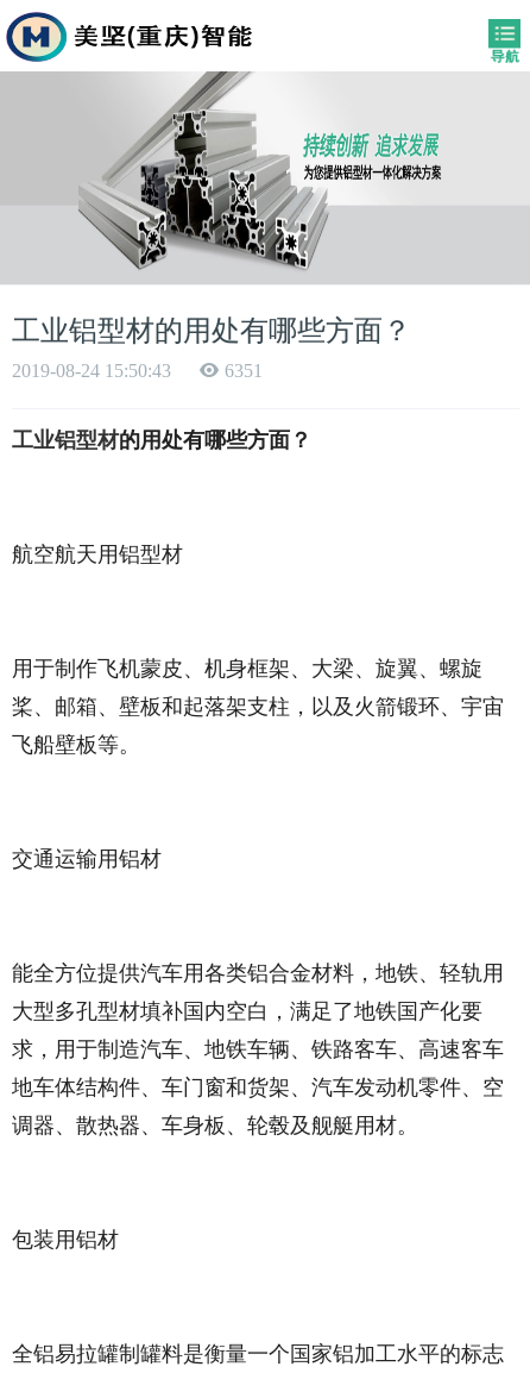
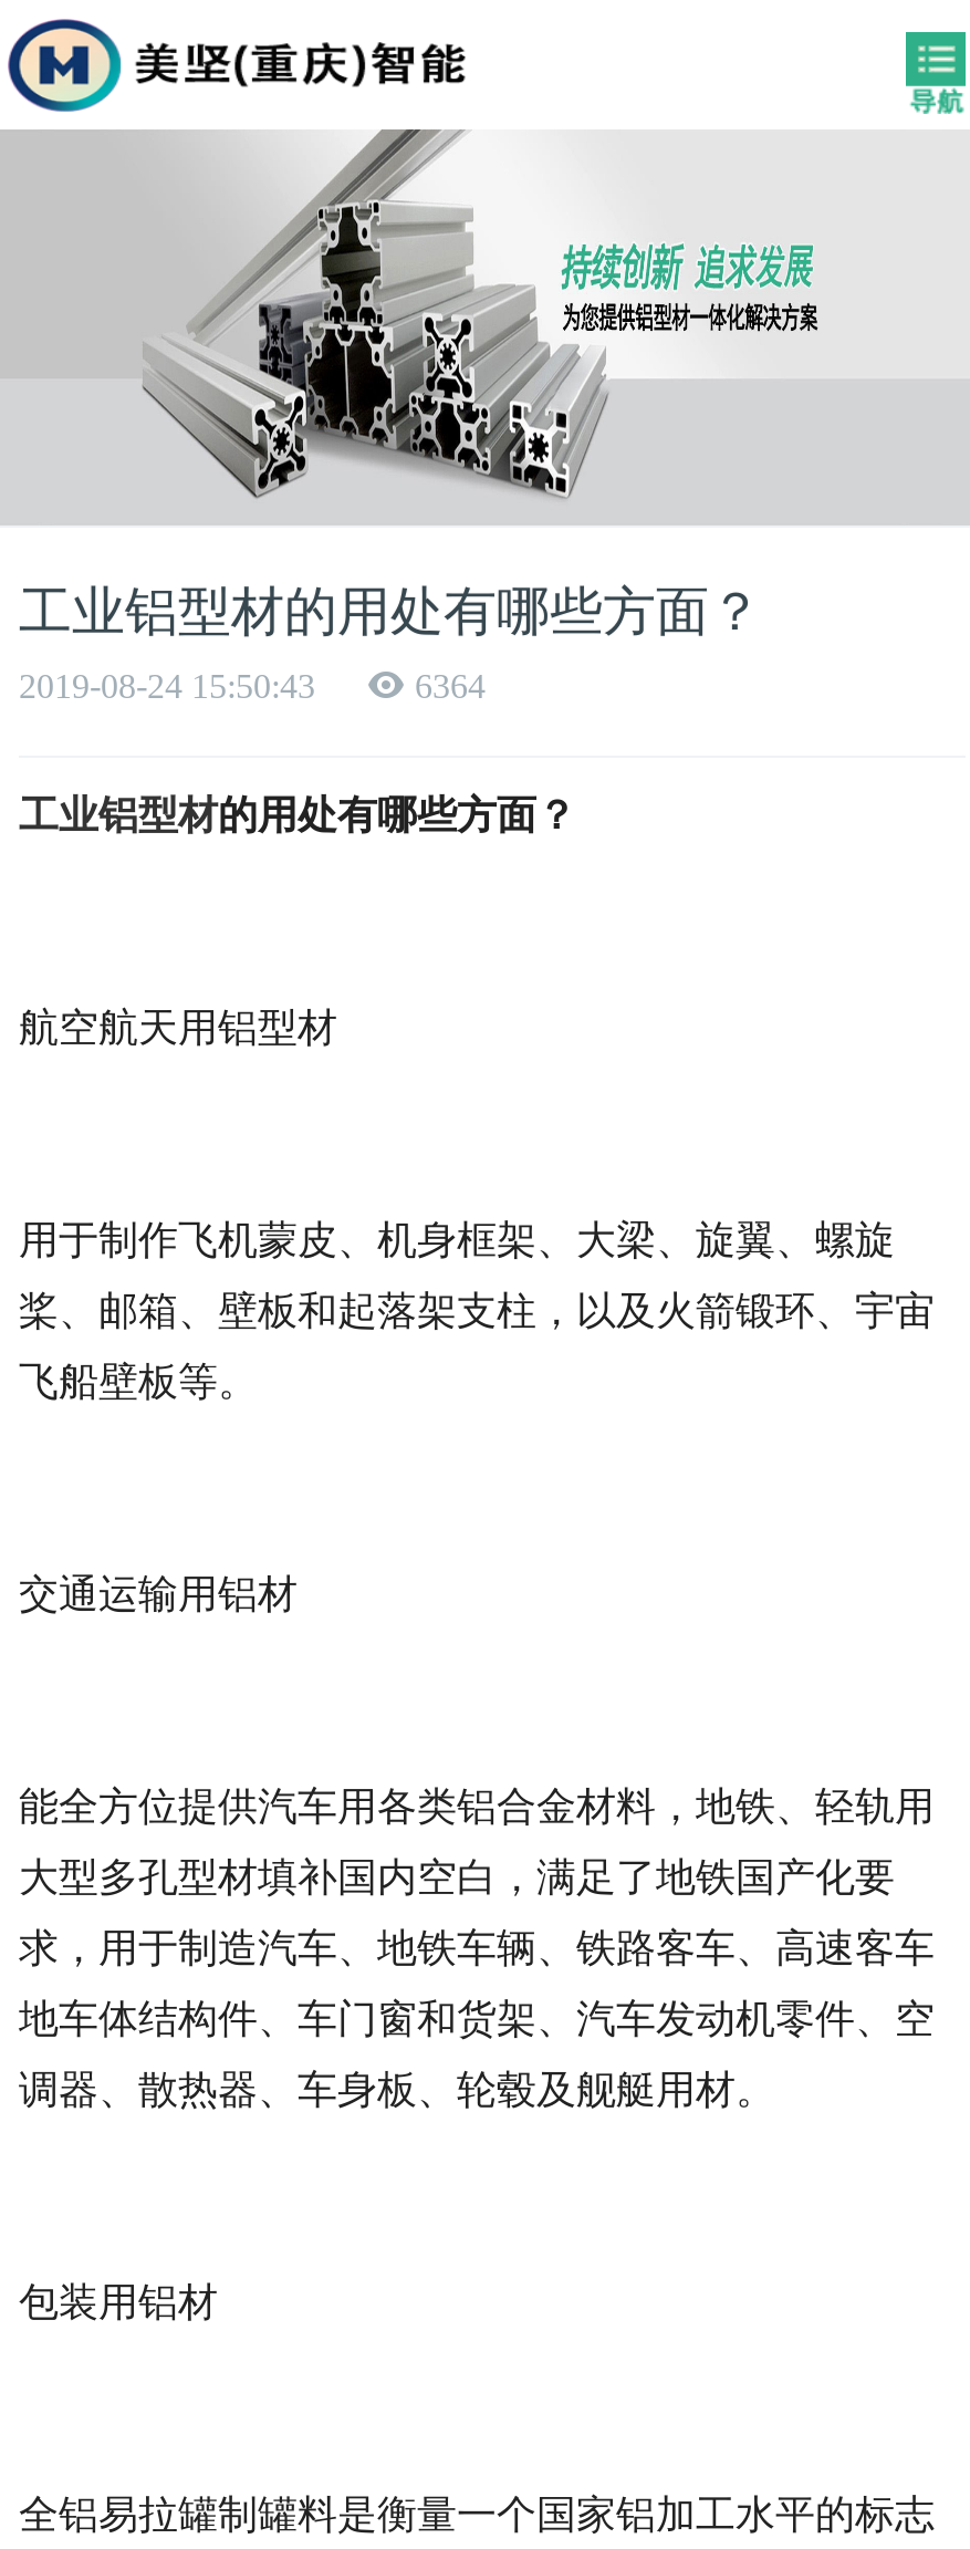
- 6351
+ 6364
